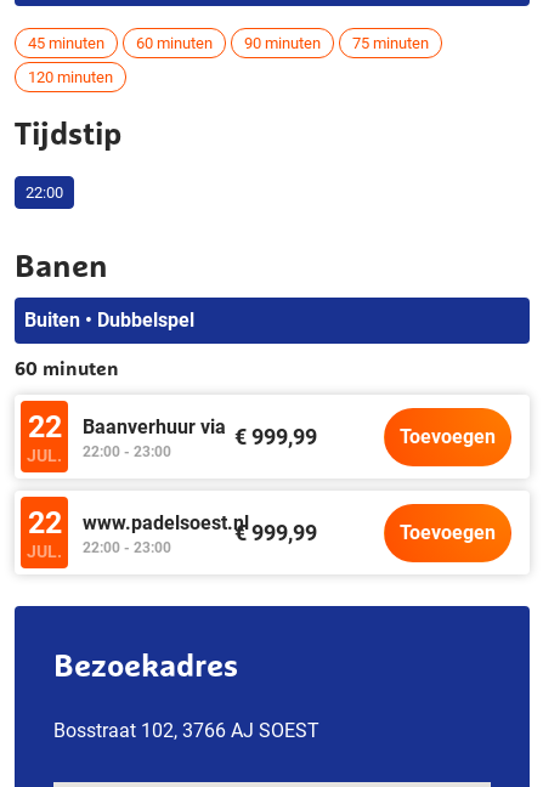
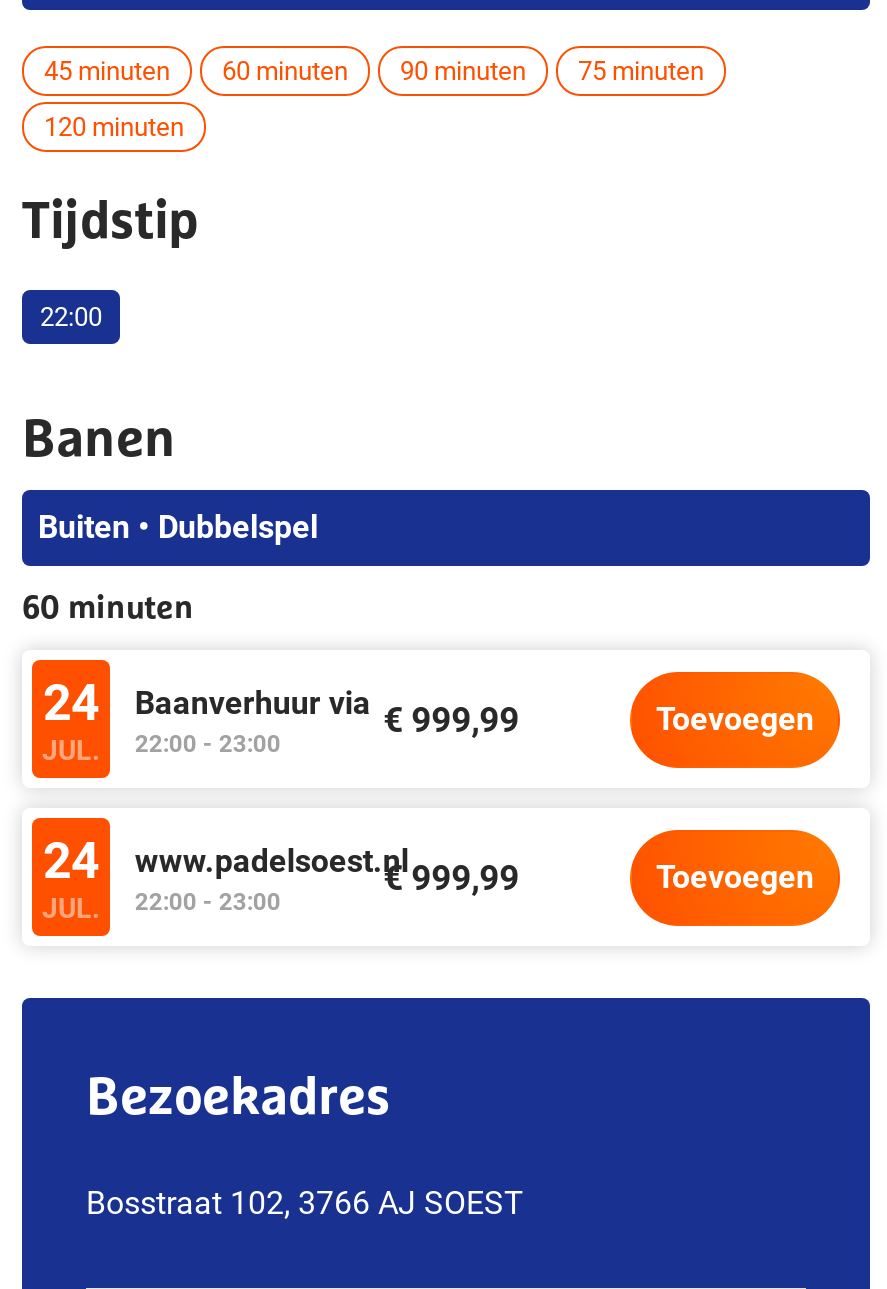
- 22 Baanverhuur via € 999,99
+ 24 Baanverhuur via € 999,99

- 22
+ 24
